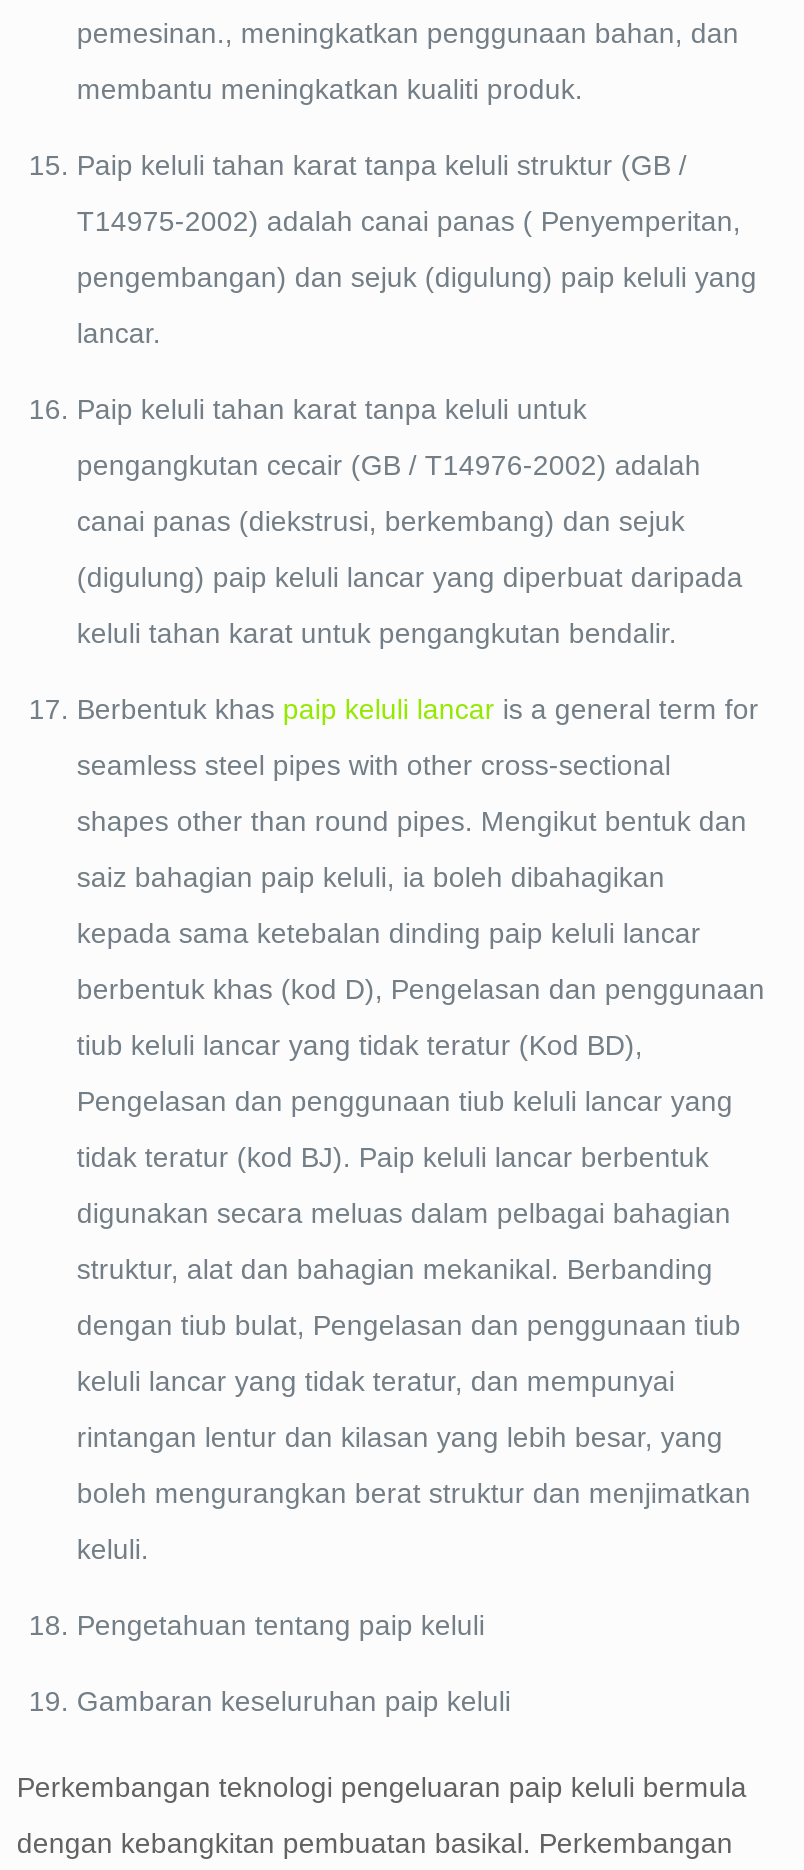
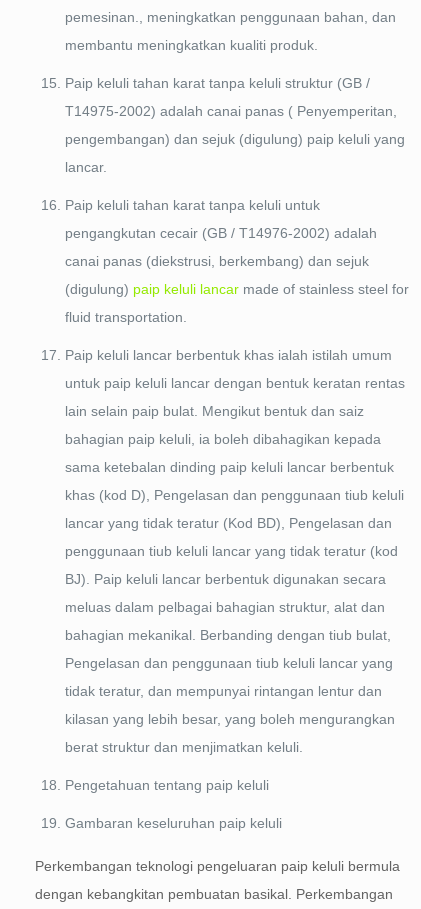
- (digulung) paip keluli lancar yang diperbuat daripada
- keluli tahan karat untuk pengangkutan bendalir.
- Berbentuk khas paip keluli lancar is a general term for
- seamless steel pipes with other cross-sectional
- shapes other than round pipes. Mengikut bentuk dan
- saiz bahagian paip keluli, ia boleh dibahagikan
- kepada sama ketebalan dinding paip keluli lancar
- berbentuk khas (kod D), Pengelasan dan penggunaan
- tiub keluli lancar yang tidak teratur (Kod BD),
+ (digulung) paip keluli lancar made of stainless steel for
+ fluid transportation.
+ Paip keluli lancar berbentuk khas ialah istilah umum
+ untuk paip keluli lancar dengan bentuk keratan rentas
+ lain selain paip bulat. Mengikut bentuk dan saiz
+ bahagian paip keluli, ia boleh dibahagikan kepada
+ sama ketebalan dinding paip keluli lancar berbentuk
+ khas (kod D), Pengelasan dan penggunaan tiub keluli
+ lancar yang tidak teratur (Kod BD), Pengelasan dan
+ penggunaan tiub keluli lancar yang tidak teratur (kod
+ BJ). Paip keluli lancar berbentuk digunakan secara
+ meluas dalam pelbagai bahagian struktur, alat dan
+ bahagian mekanikal. Berbanding dengan tiub bulat,

moved down: Pengelasan dan penggunaan tiub keluli lancar yang

- tidak teratur (kod BJ). Paip keluli lancar berbentuk
- digunakan secara meluas dalam pelbagai bahagian
- struktur, alat dan bahagian mekanikal. Berbanding
- dengan tiub bulat, Pengelasan dan penggunaan tiub
- keluli lancar yang tidak teratur, dan mempunyai
- rintangan lentur dan kilasan yang lebih besar, yang
- boleh mengurangkan berat struktur dan menjimatkan
- keluli.
+ tidak teratur, dan mempunyai rintangan lentur dan
+ kilasan yang lebih besar, yang boleh mengurangkan
+ berat struktur dan menjimatkan keluli.
